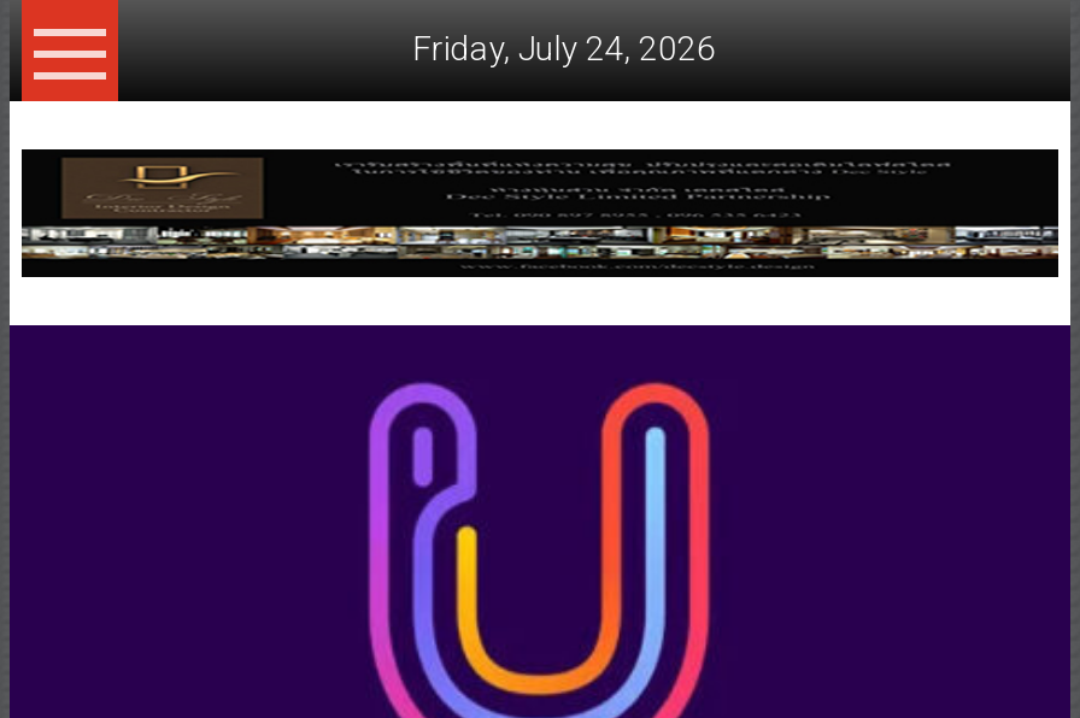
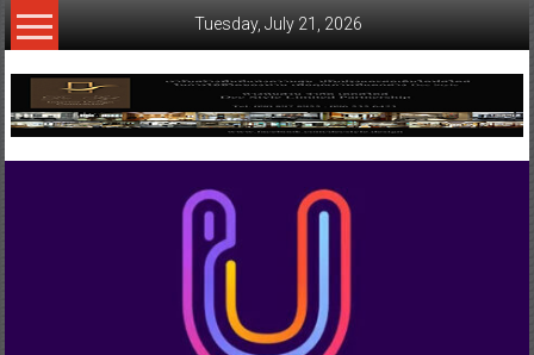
- Friday, July 24, 2026
+ Tuesday, July 21, 2026
